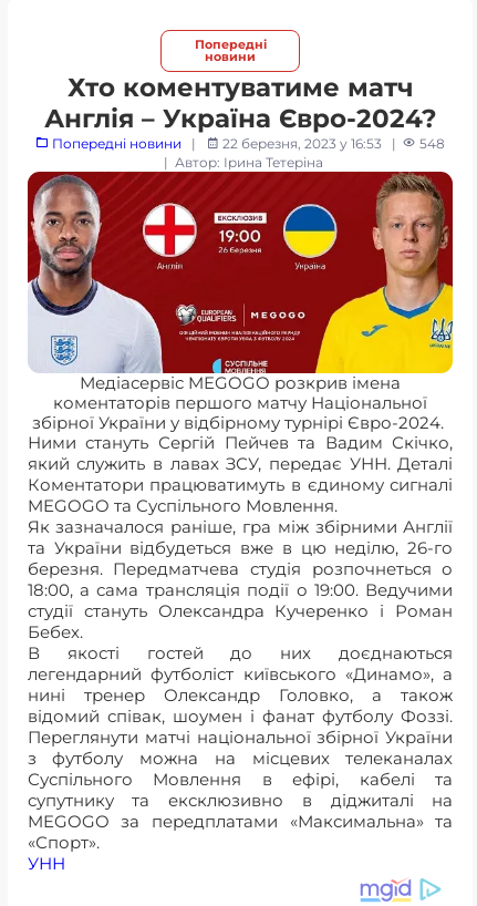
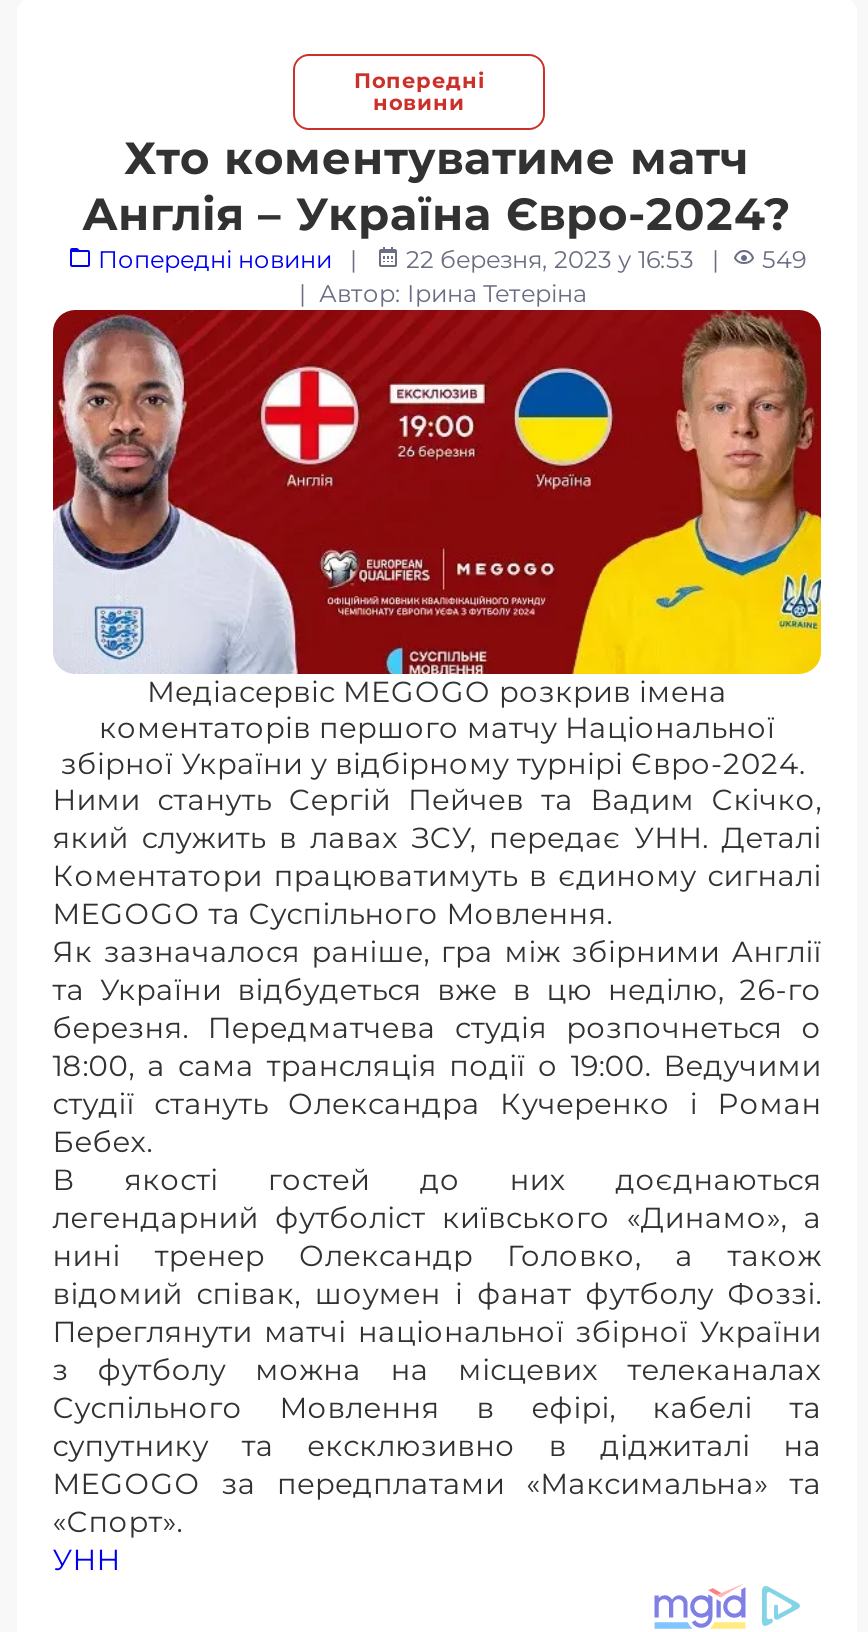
- 548
+ 549
